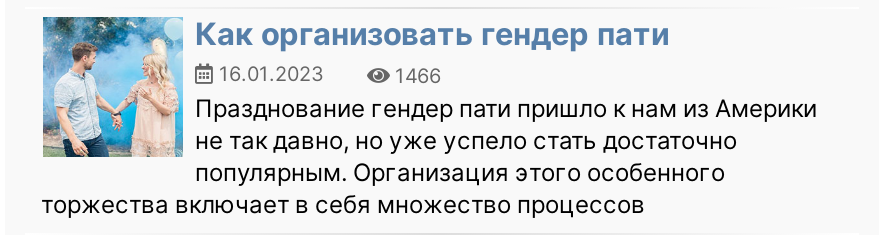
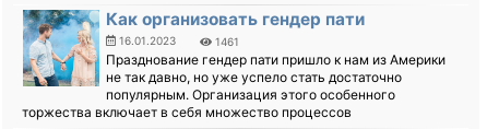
- 1466
+ 1461
